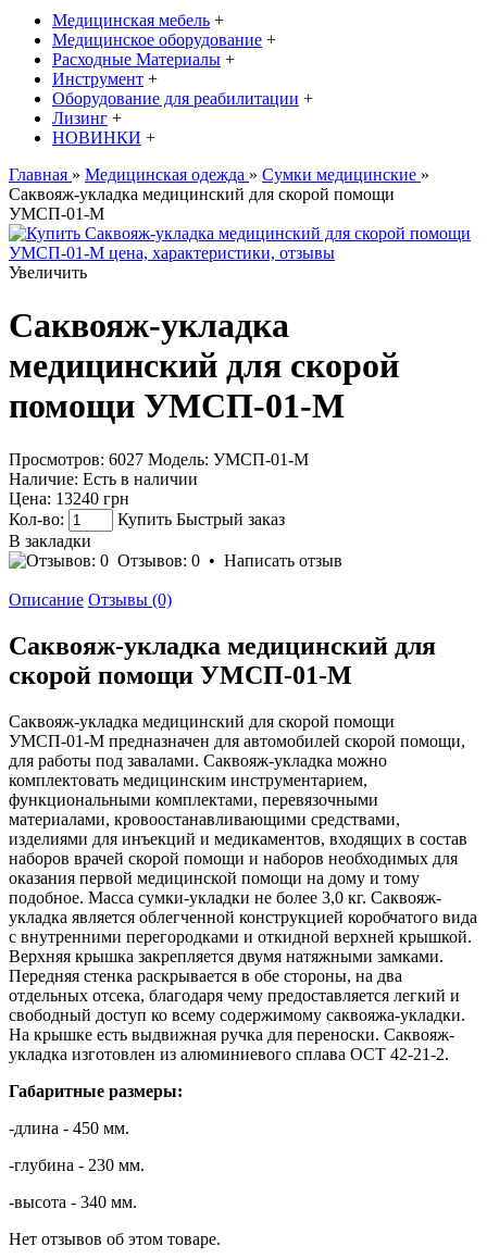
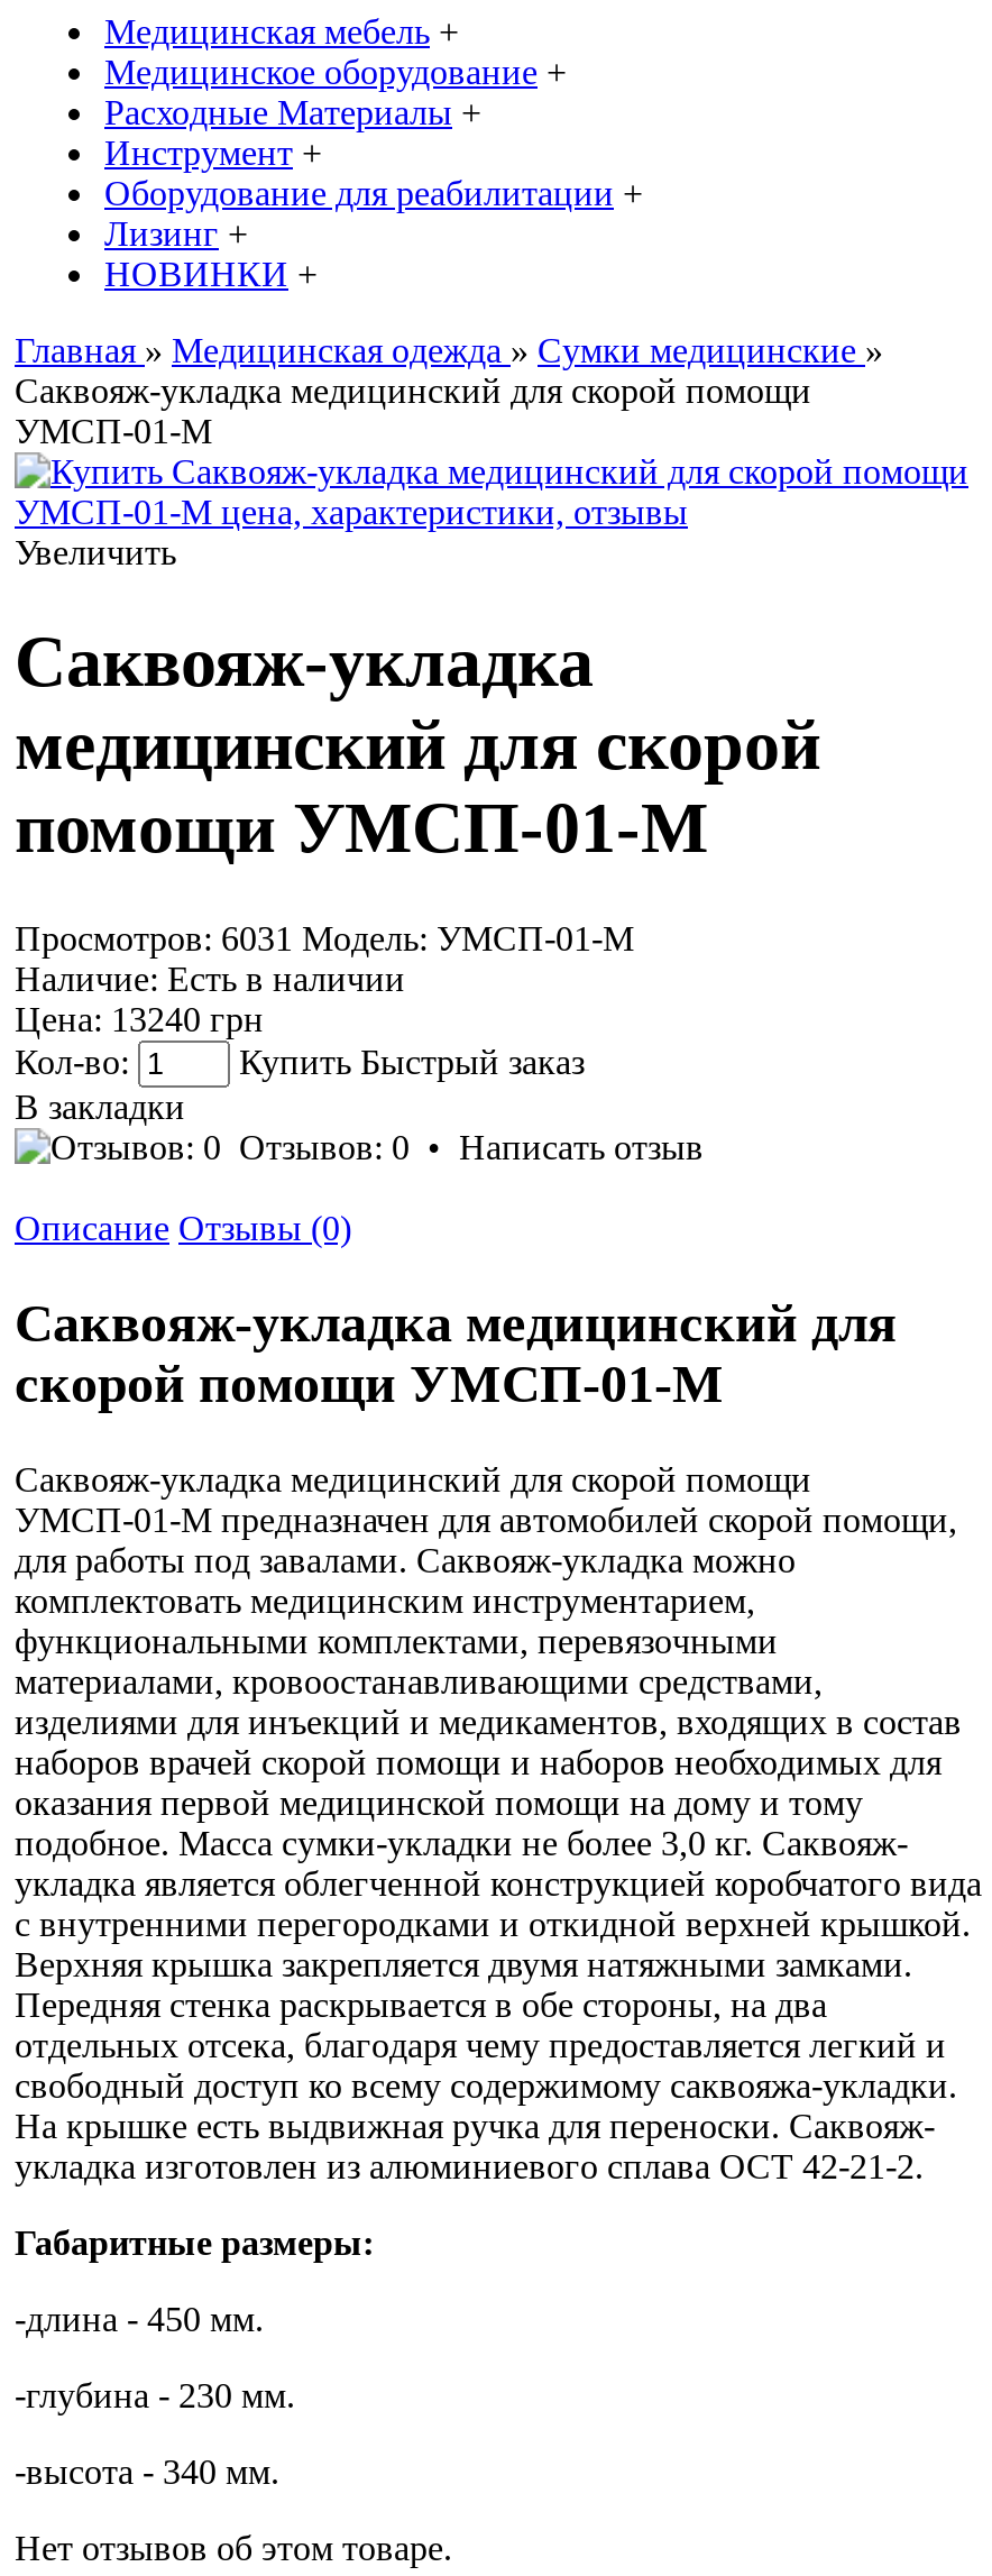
- Просмотров: 6027 Модель: УМСП-01-М
+ Просмотров: 6031 Модель: УМСП-01-М
